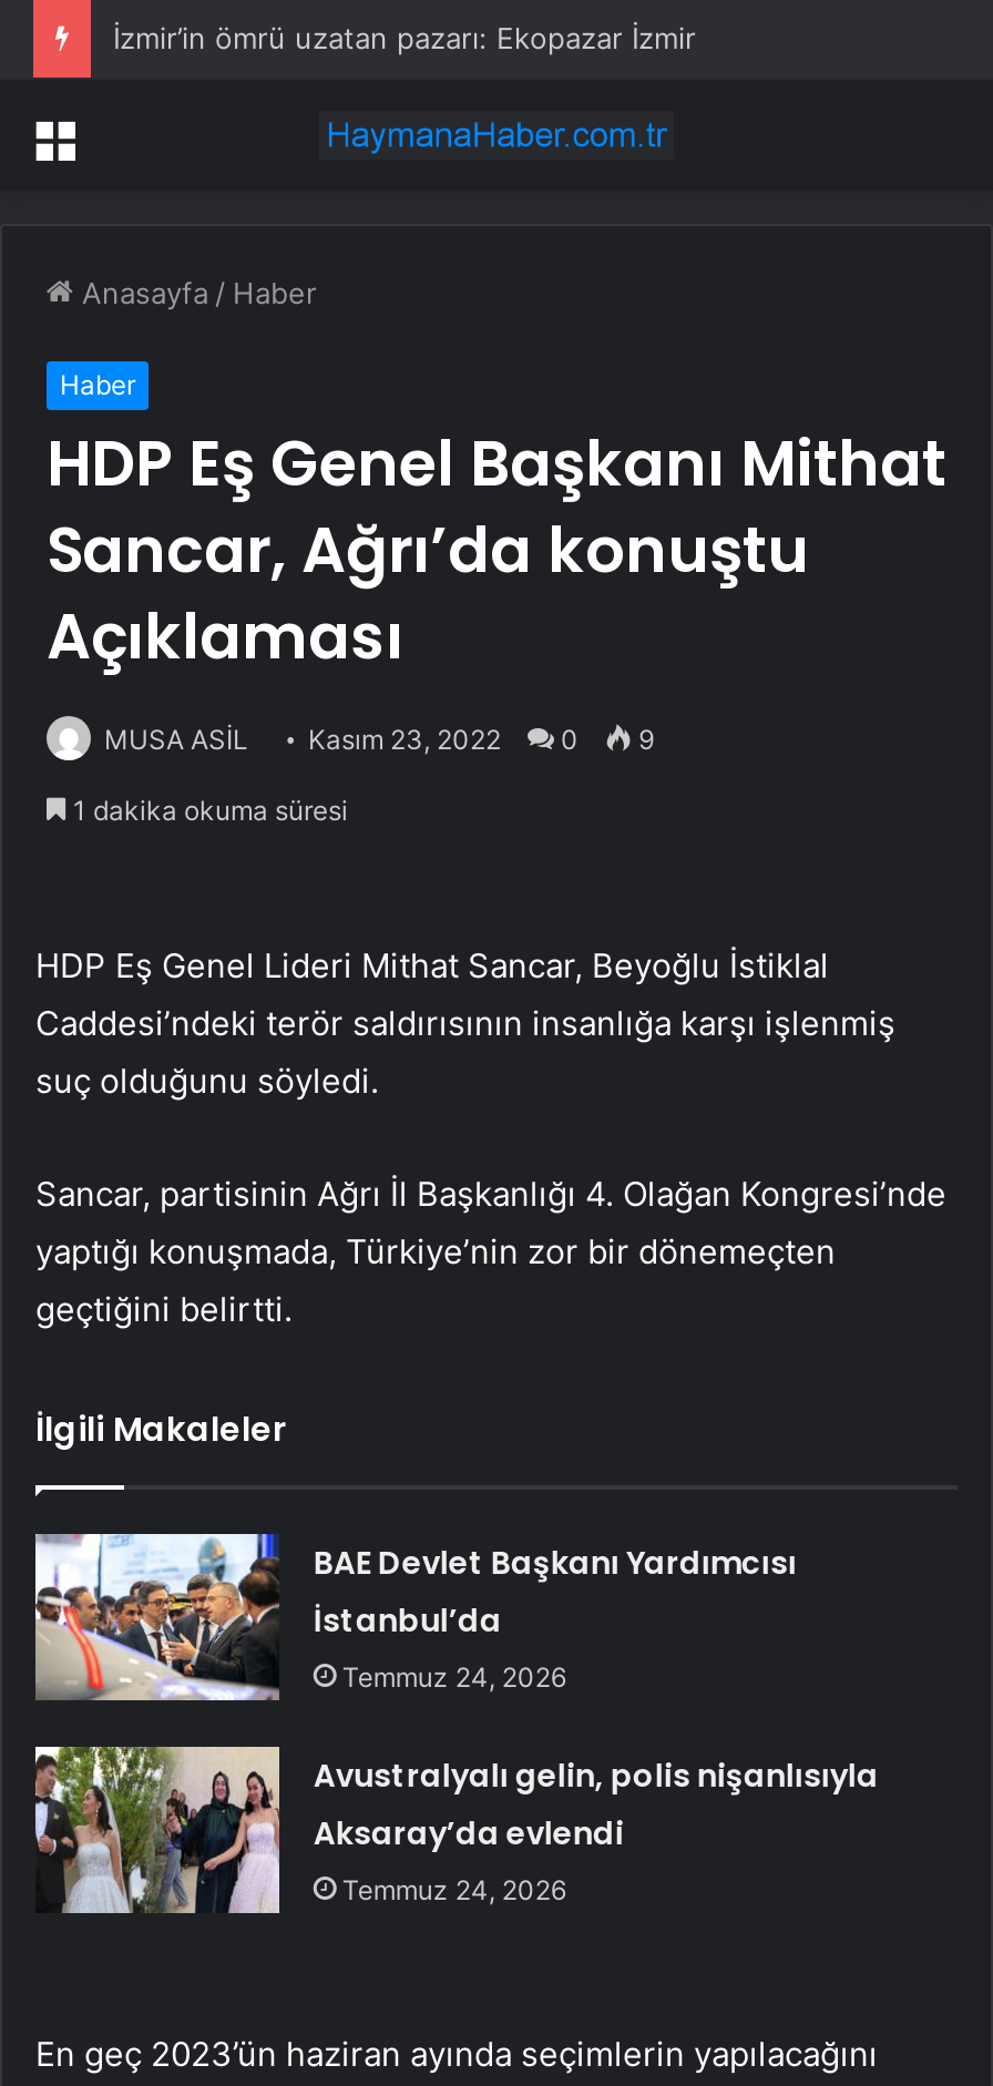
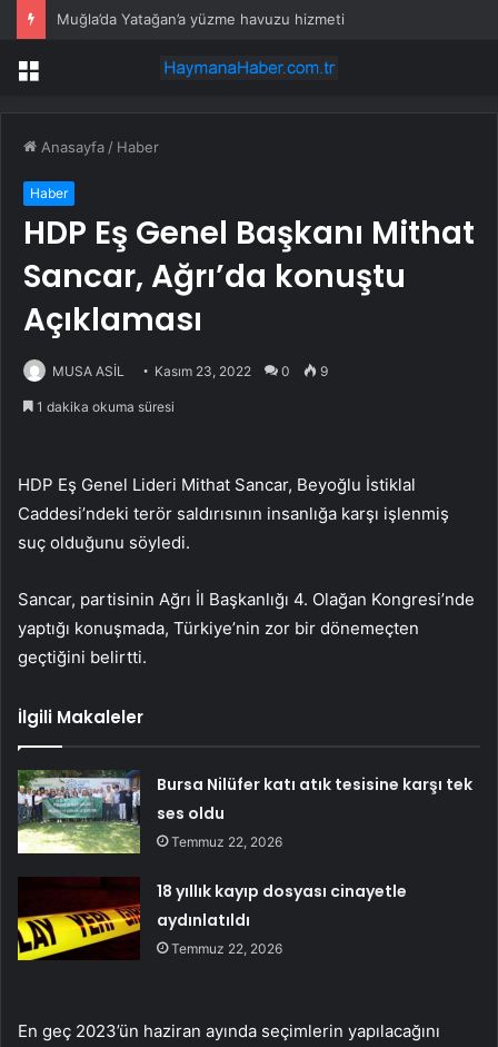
- İzmir’in ömrü uzatan pazarı: Ekopazar İzmir
+ Muğla’da Yatağan’a yüzme havuzu hizmeti

- [image]
- BAE Devlet Başkanı Yardımcısı
- İstanbul’da
- Temmuz 24, 2026
+ [image]
+ Bursa Nilüfer katı atık tesisine karşı tek
+ ses oldu
+ Temmuz 22, 2026

- [image]
- Avustralyalı gelin, polis nişanlısıyla
- Aksaray’da evlendi
- Temmuz 24, 2026
+ [image]
+ 18 yıllık kayıp dosyası cinayetle
+ aydınlatıldı
+ Temmuz 22, 2026
